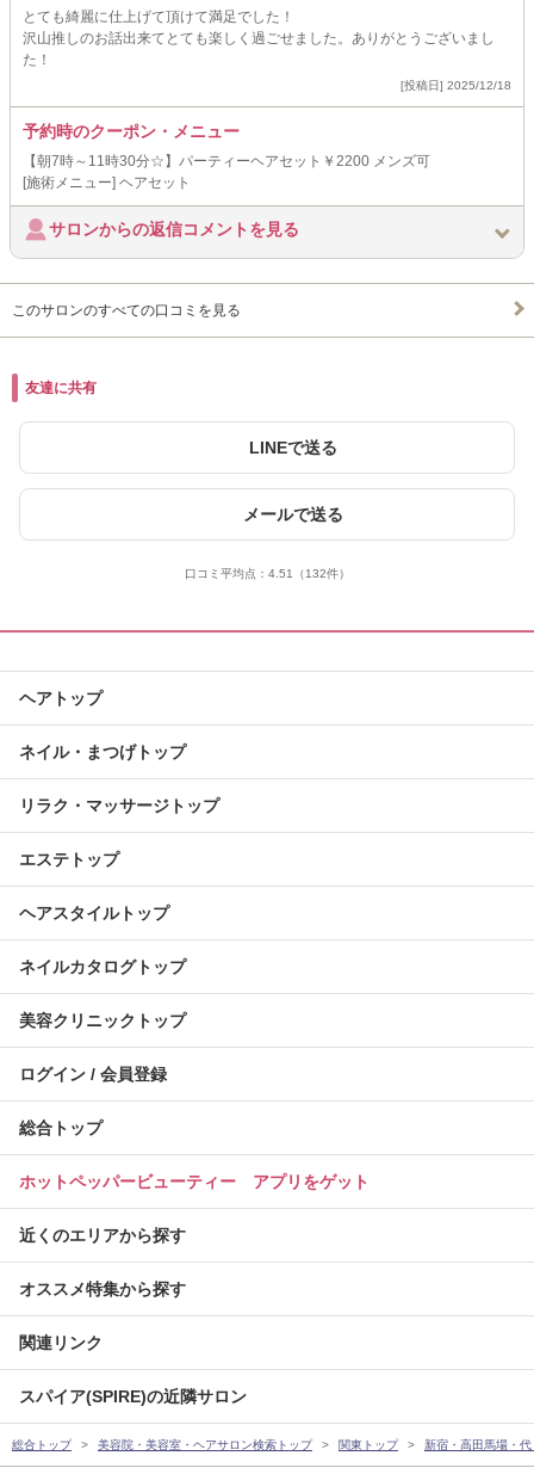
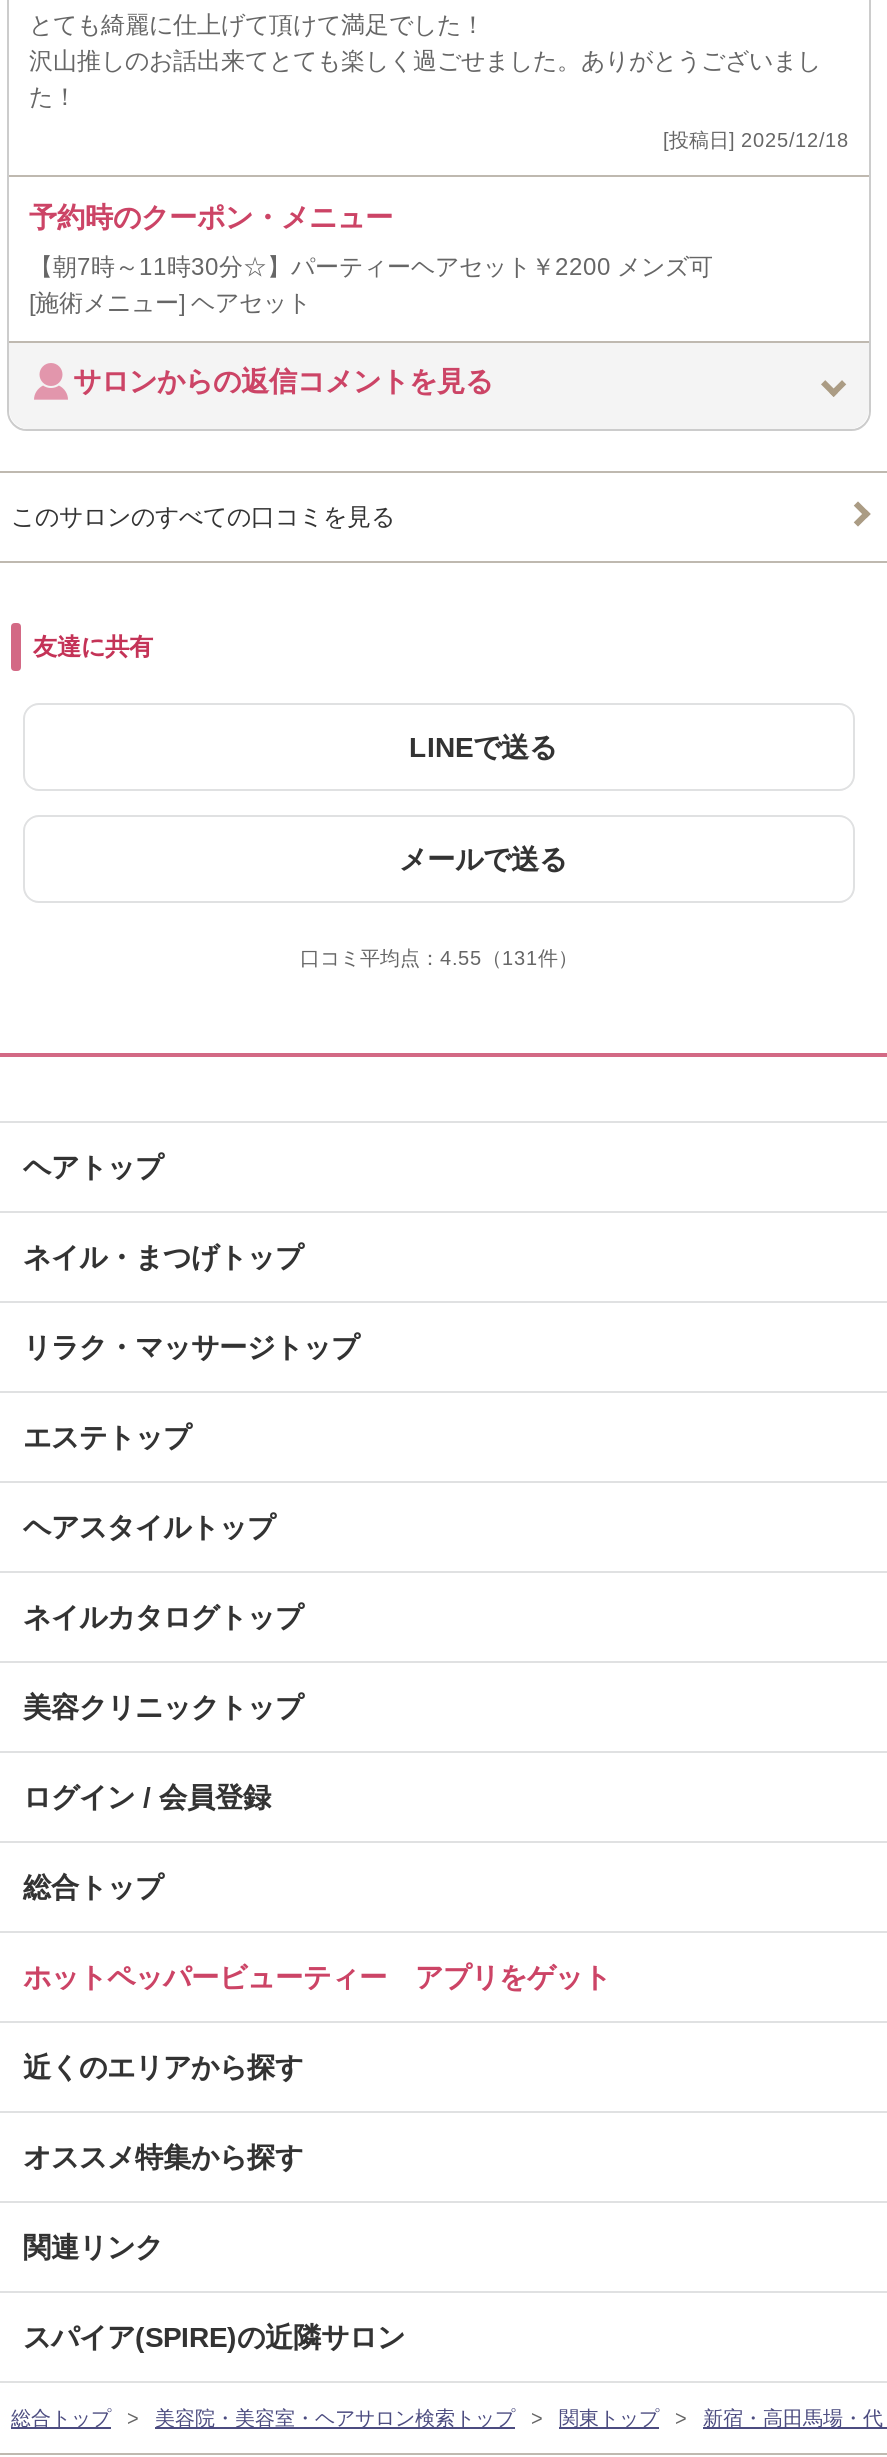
- 口コミ平均点：4.51（132件）
+ 口コミ平均点：4.55（131件）
